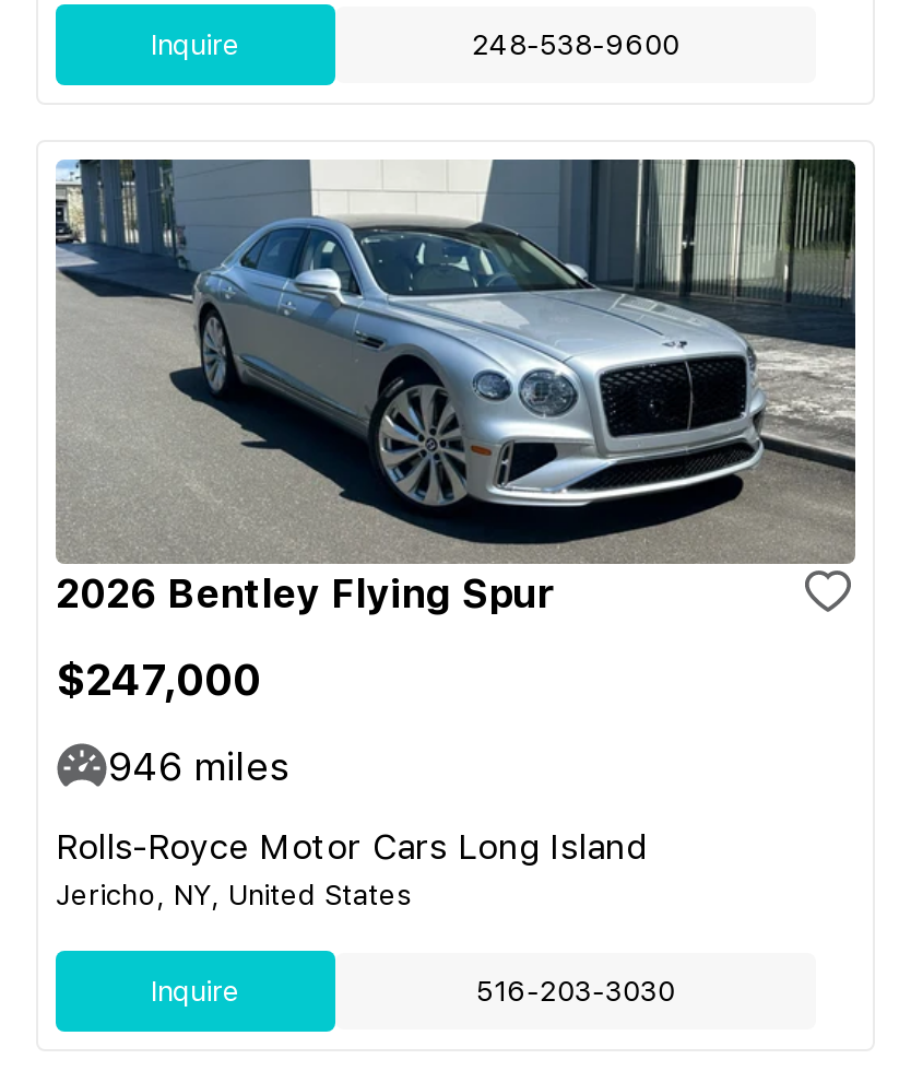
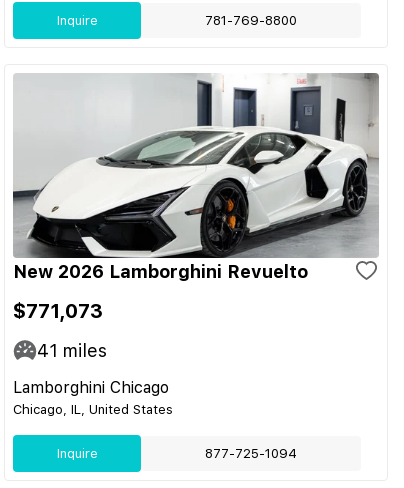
- 248-538-9600
+ 781-769-8800

- [image]
- 2026 Bentley Flying Spur
+ [image]
+ New 2026 Lamborghini Revuelto

- $247,000
+ $771,073

- 946 miles
+ 41 miles

- Rolls-Royce Motor Cars Long Island
- Jericho, NY, United States
+ Lamborghini Chicago
+ Chicago, IL, United States

- 516-203-3030
+ 877-725-1094
